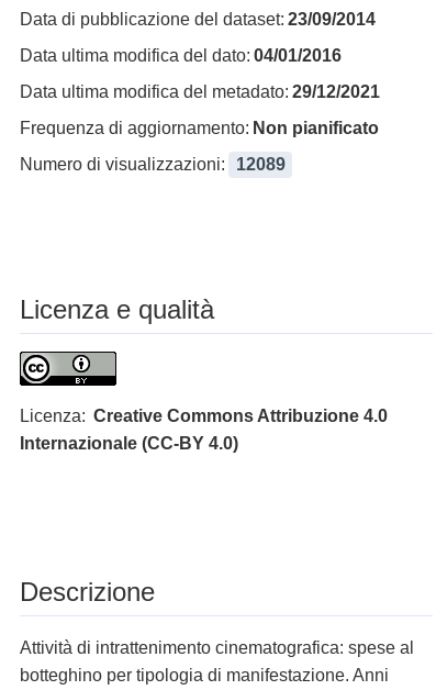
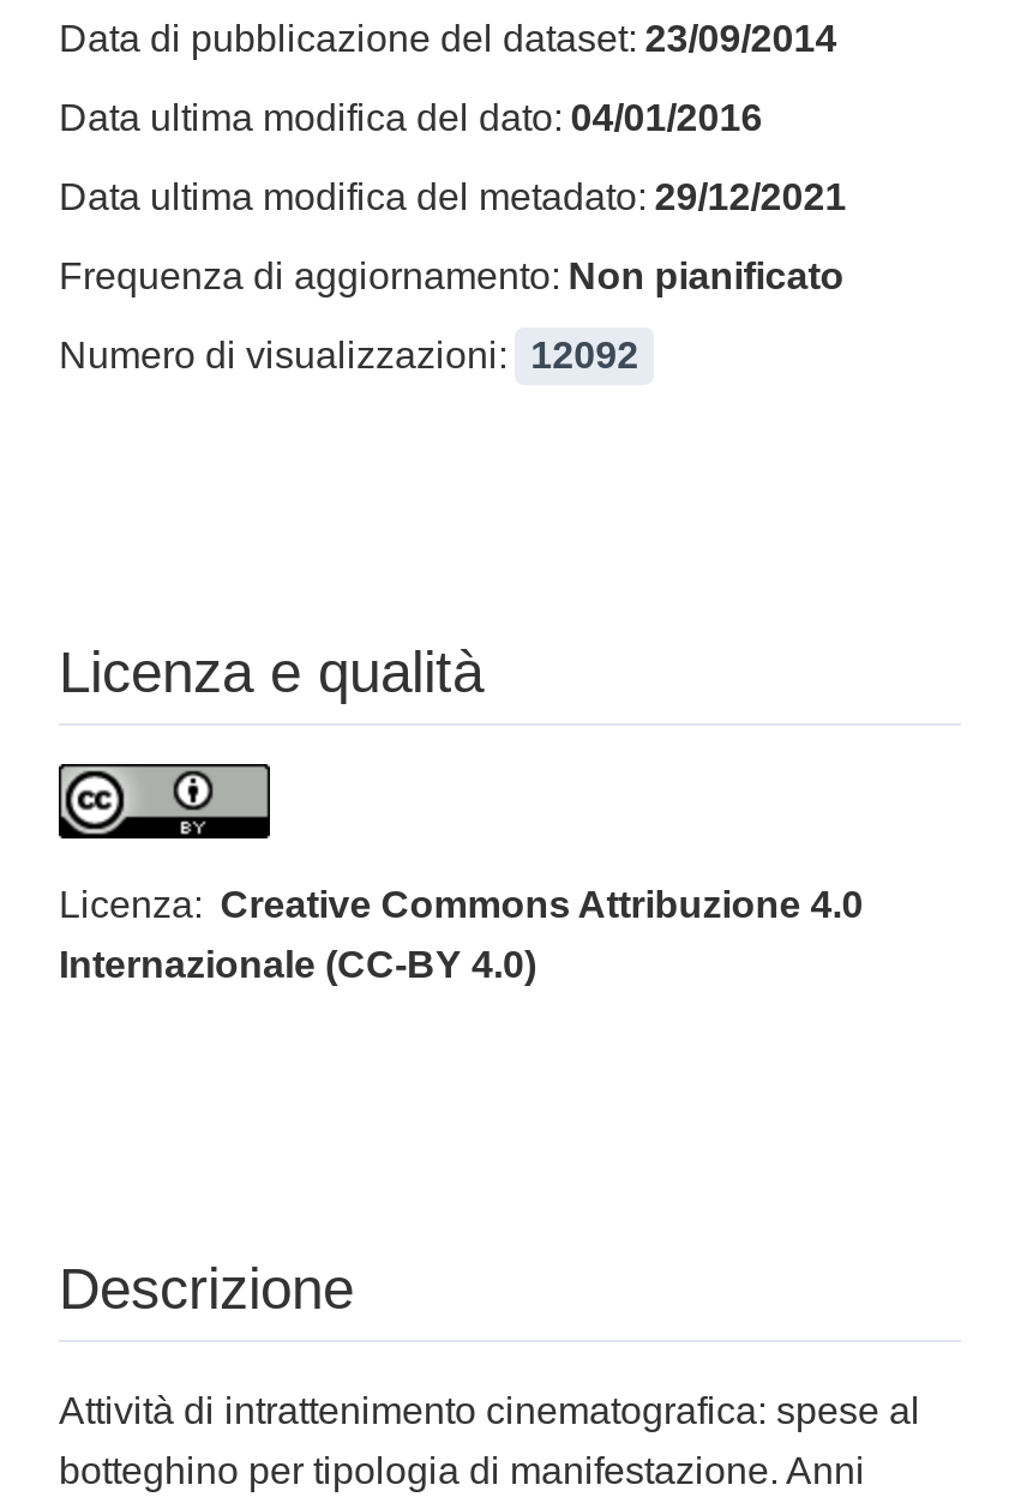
- Numero di visualizzazioni: 12089
+ Numero di visualizzazioni: 12092
